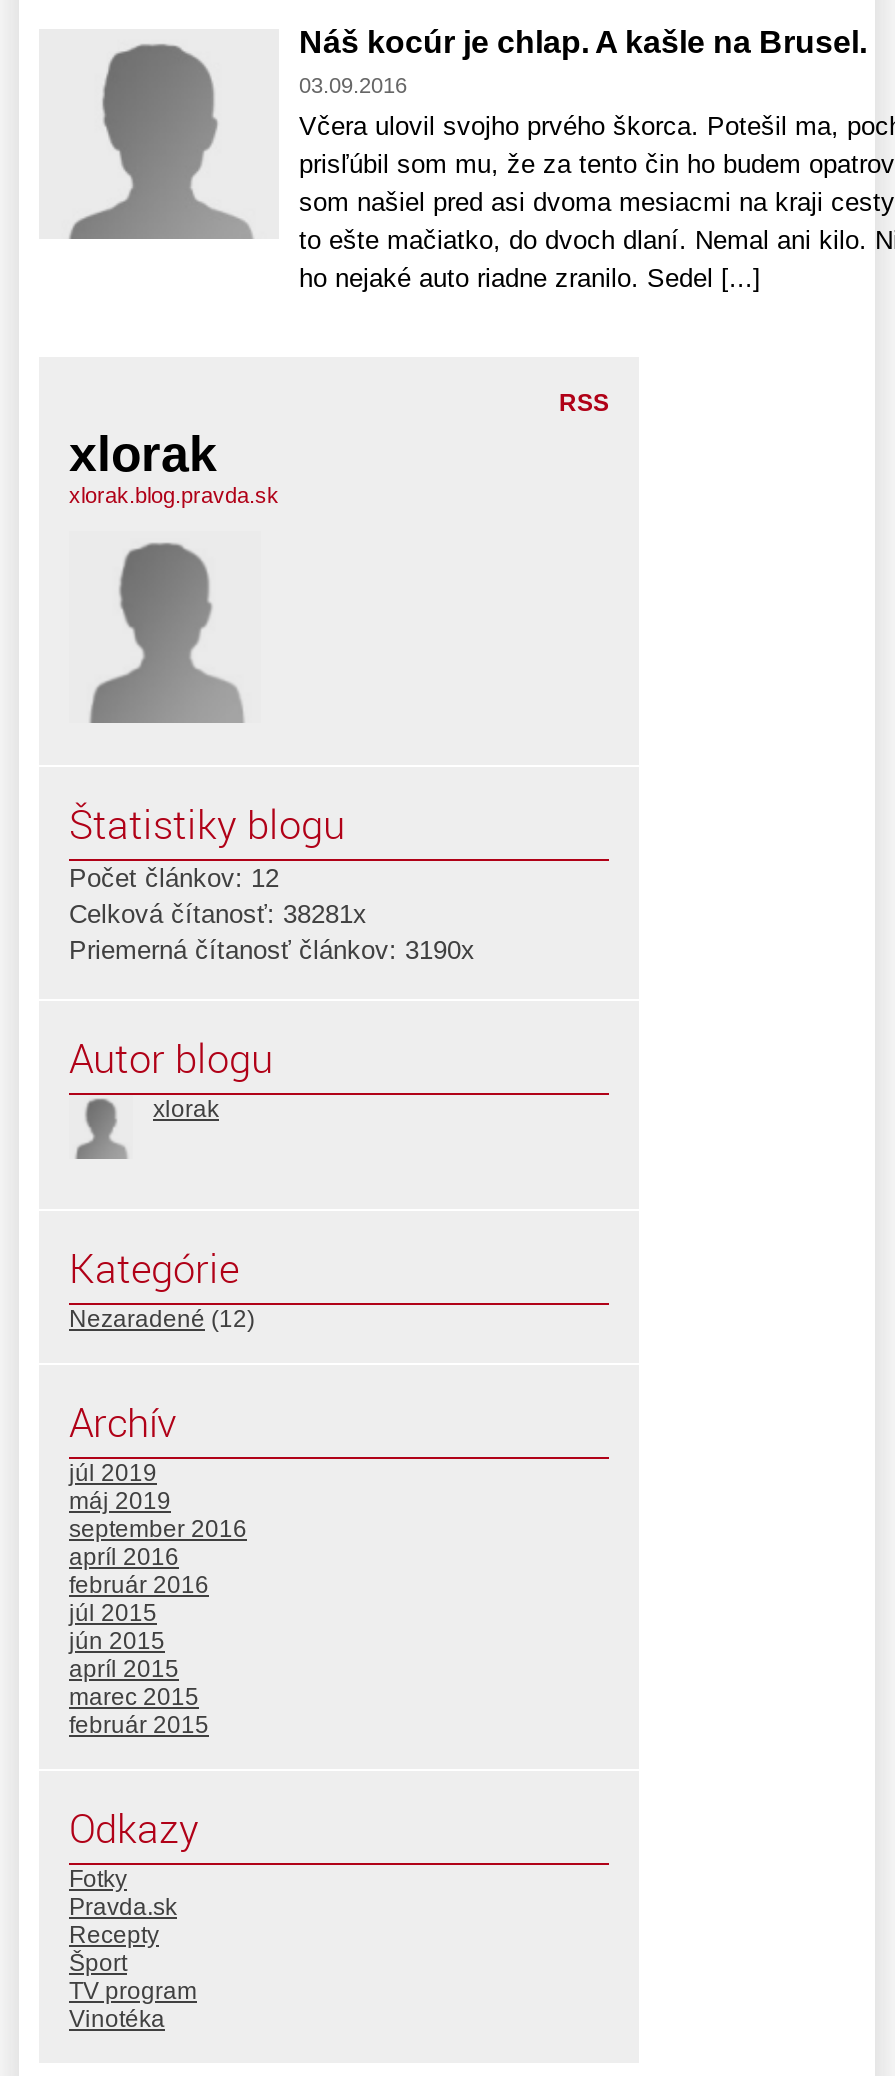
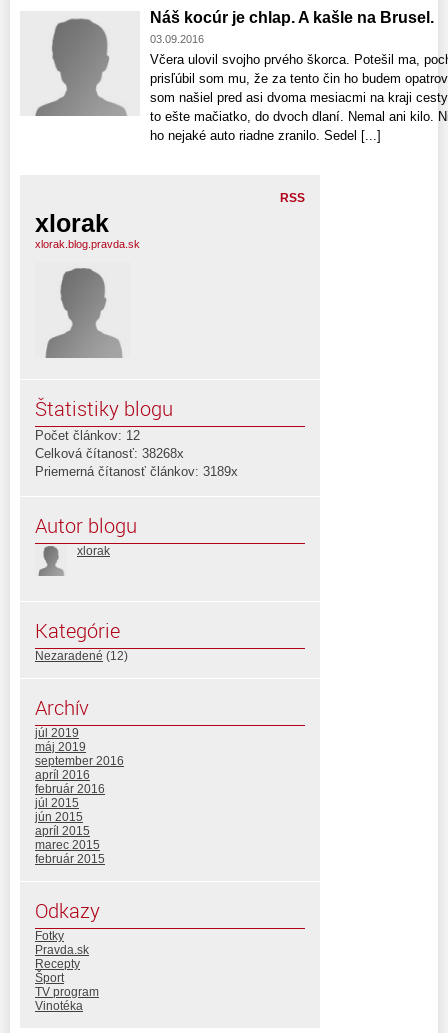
- Celková čítanosť: 38281x
+ Celková čítanosť: 38268x

- Priemerná čítanosť článkov: 3190x
+ Priemerná čítanosť článkov: 3189x
